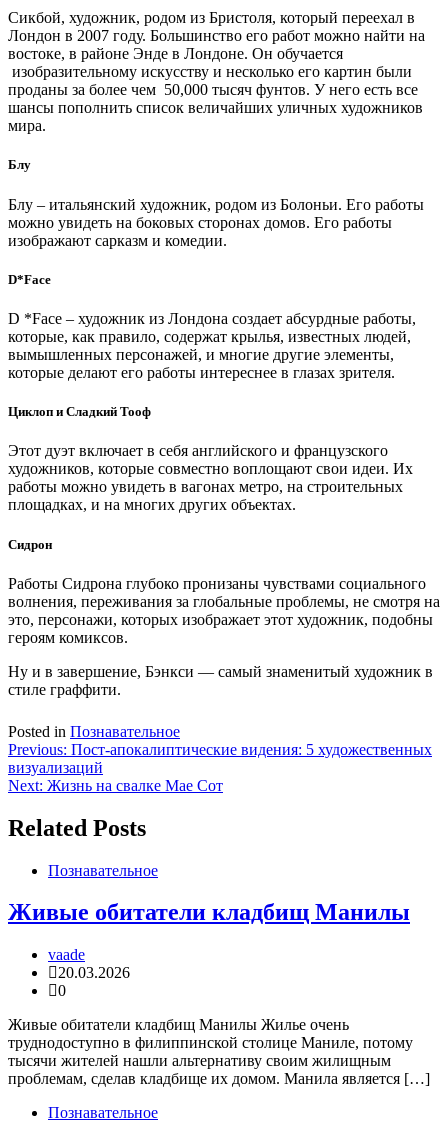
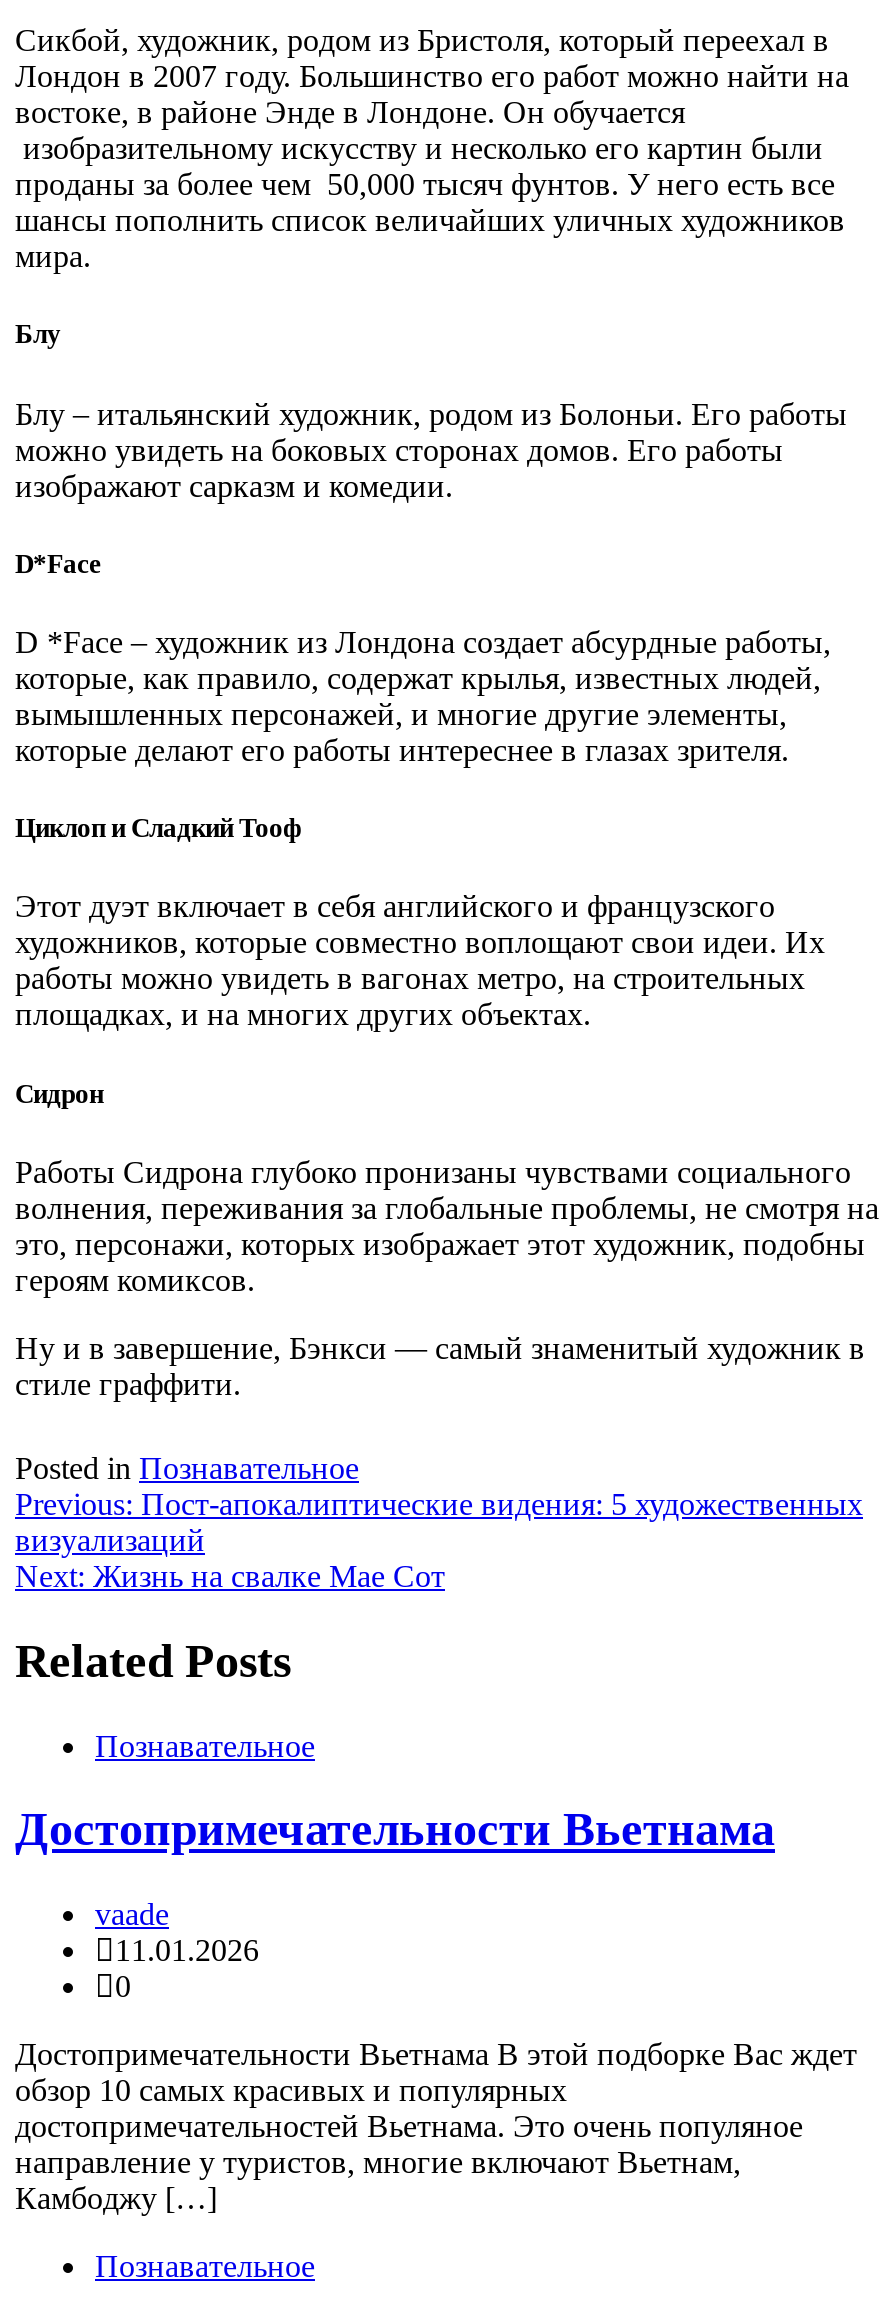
- Живые обитатели кладбищ Манилы
+ Достопримечательности Вьетнама

- 20.03.2026
+ 11.01.2026

- Живые обитатели кладбищ Манилы Жилье очень
- труднодоступно в филиппинской столице Маниле, потому
- тысячи жителей нашли альтернативу своим жилищным
- проблемам, сделав кладбище их домом. Манила является […]
+ Достопримечательности Вьетнама В этой подборке Вас ждет
+ обзор 10 самых красивых и популярных
+ достопримечательностей Вьетнама. Это очень популяное
+ направление у туристов, многие включают Вьетнам,
+ Камбоджу […]
